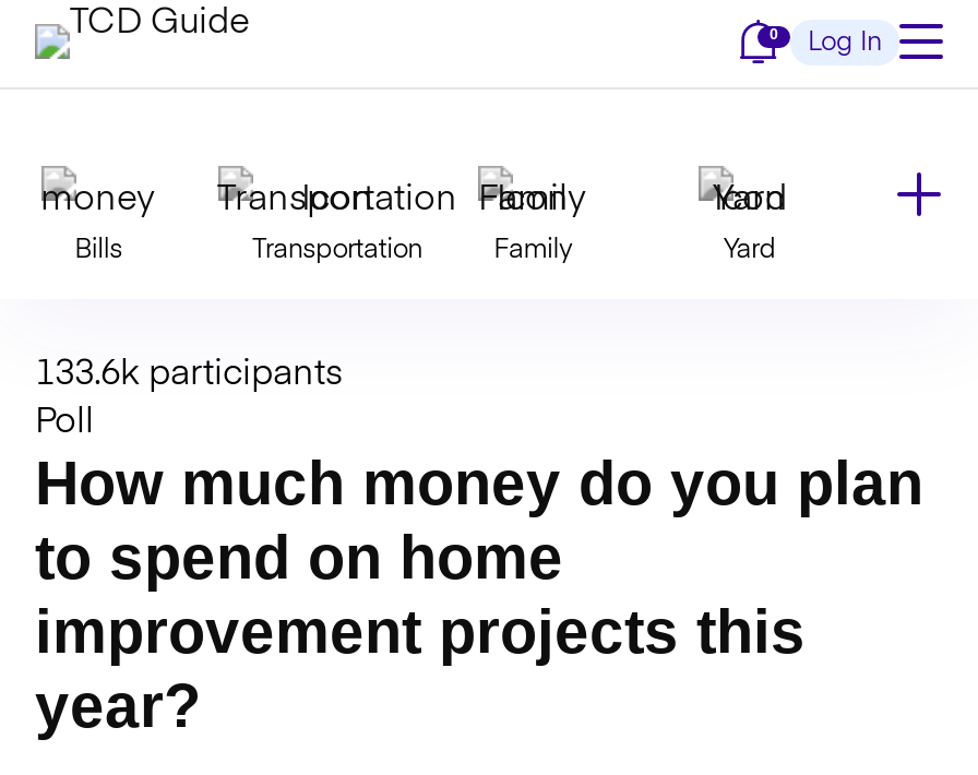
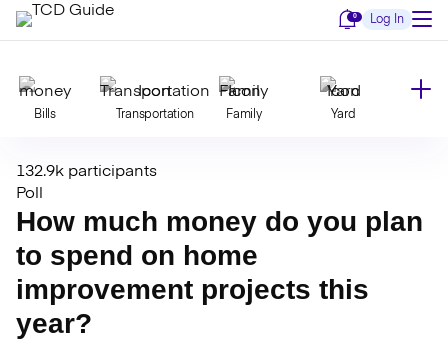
- 133.6k participants
+ 132.9k participants
